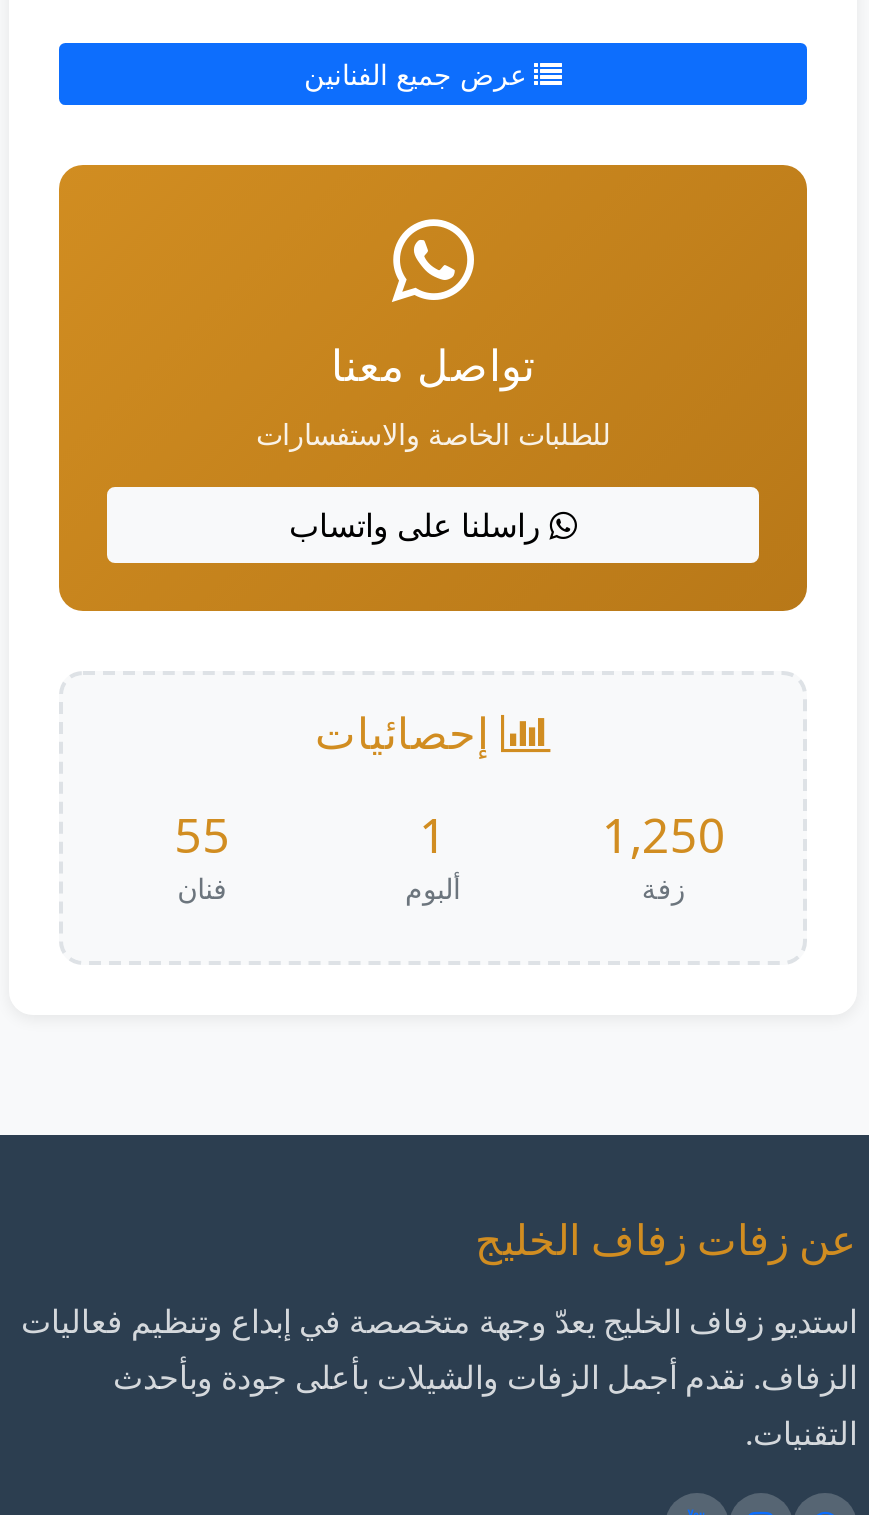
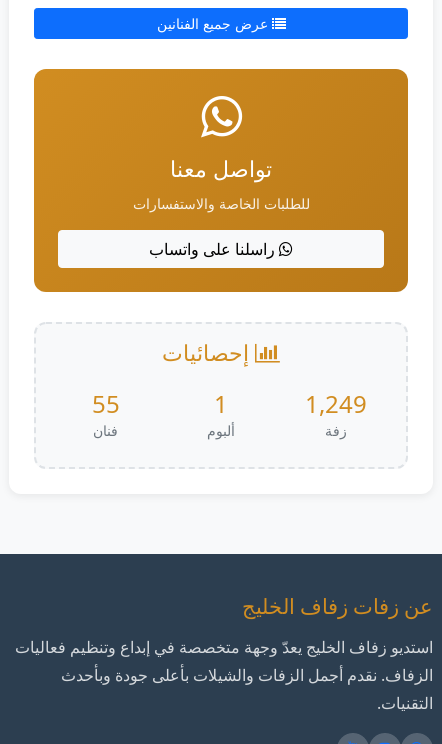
- 1,250
+ 1,249
